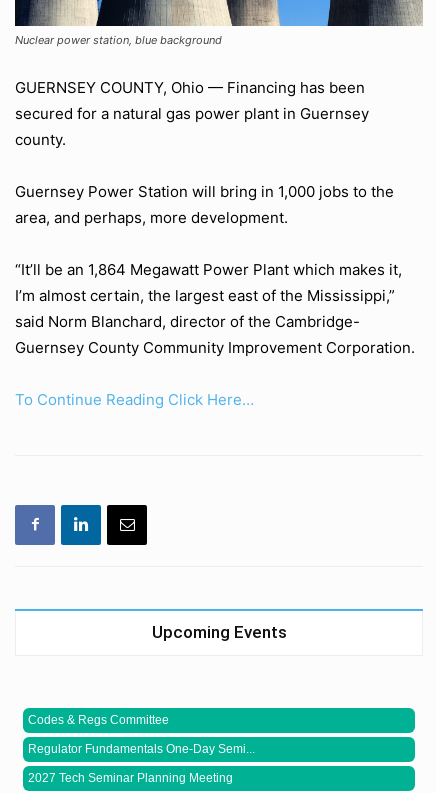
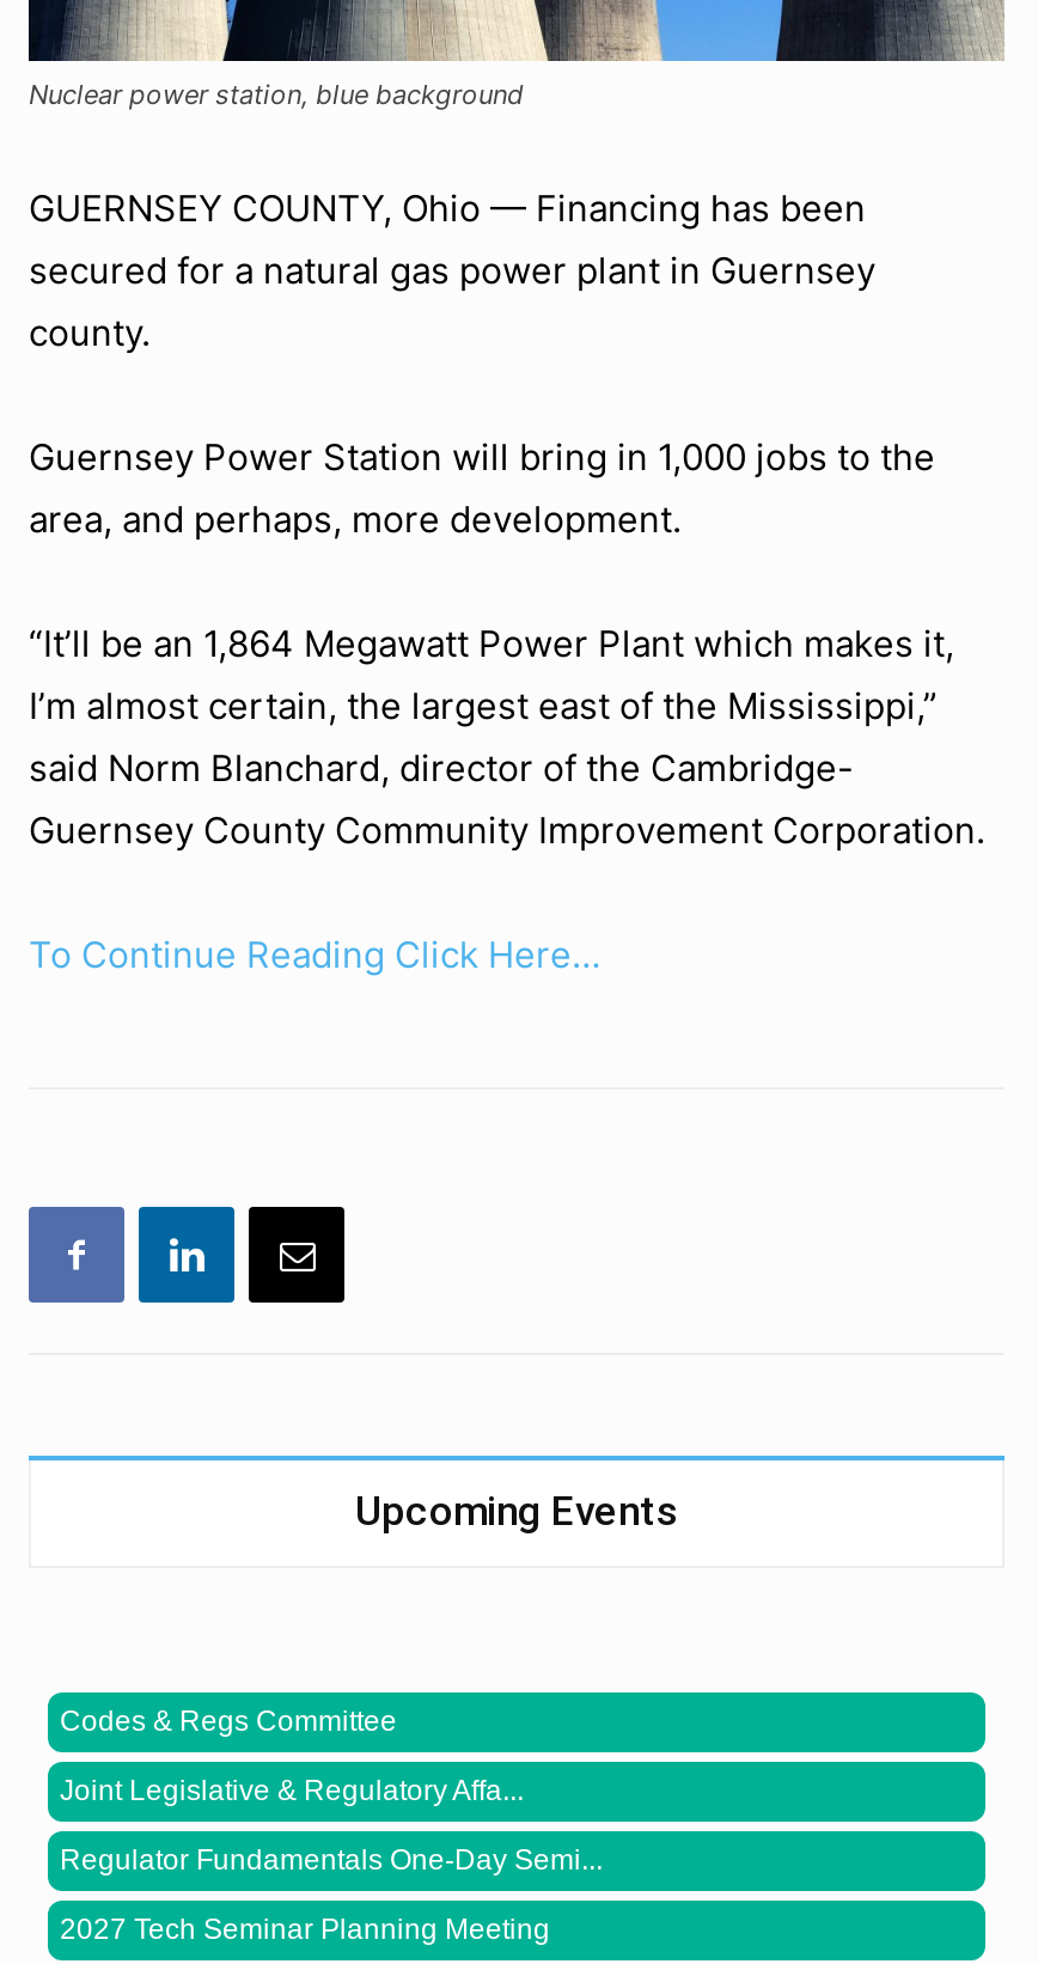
+ Joint Legislative & Regulatory Affa...
